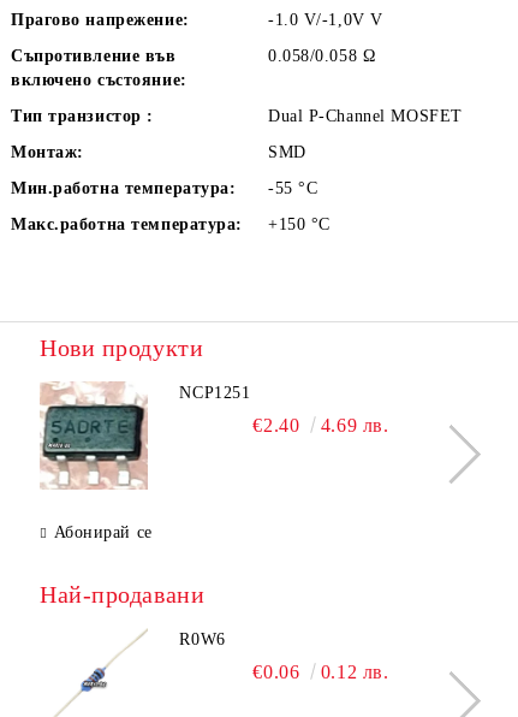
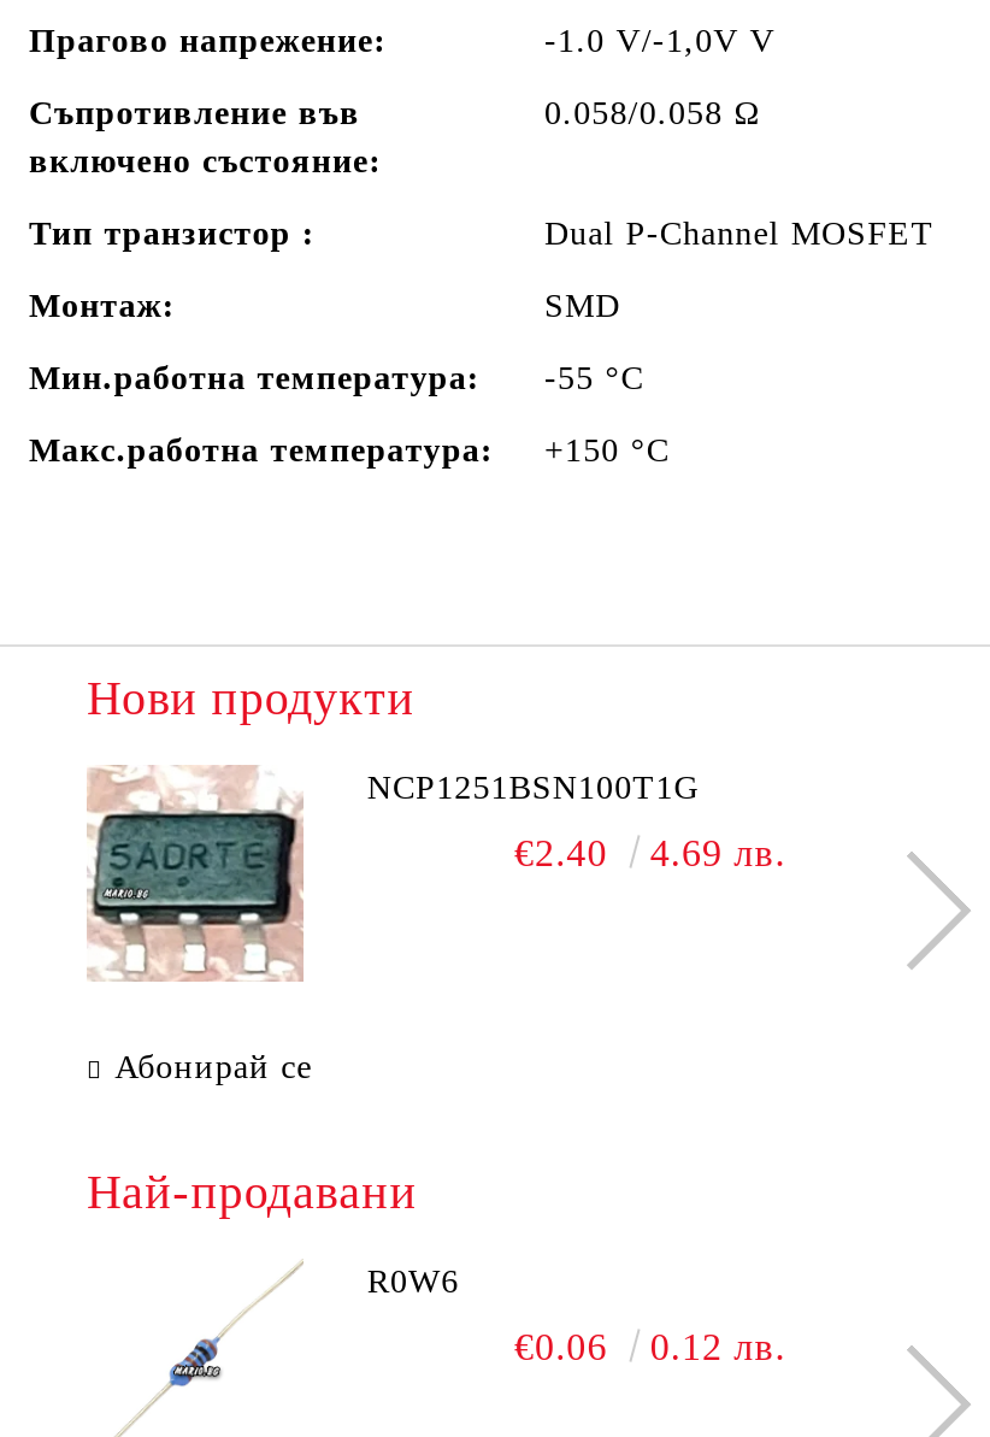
- NCP1251
+ NCP1251BSN100T1G
